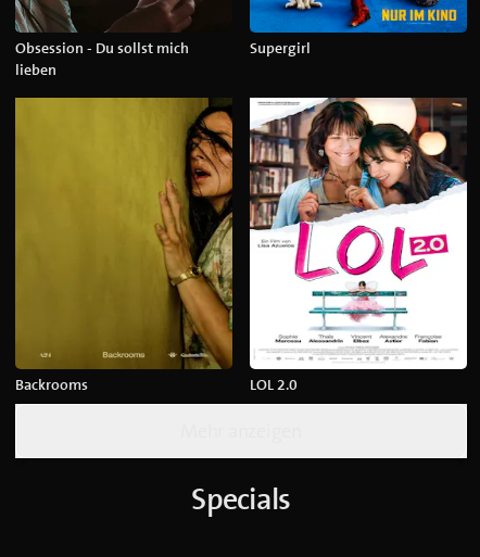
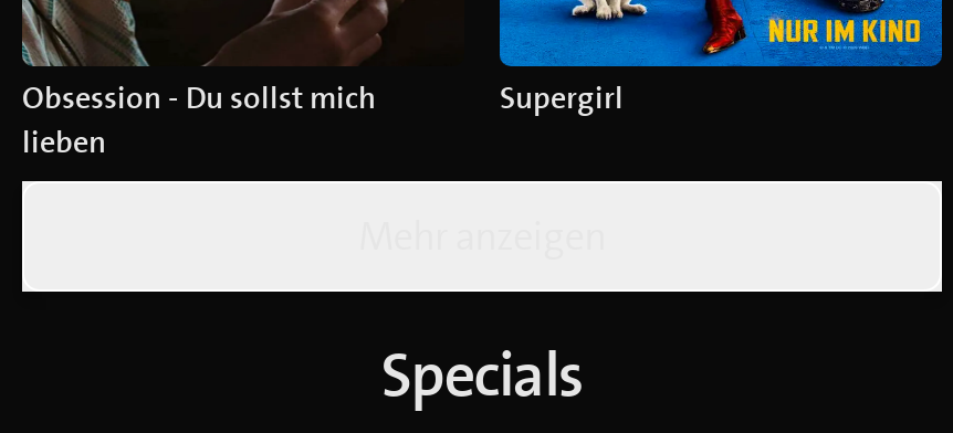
- [image]
- Backrooms
- LOL 2.0

- [image]
